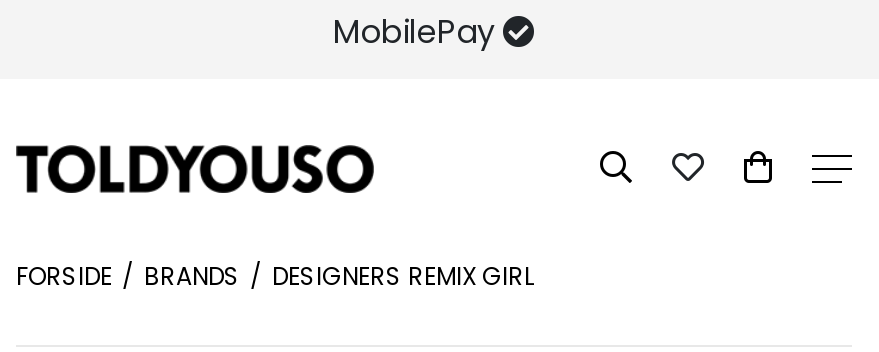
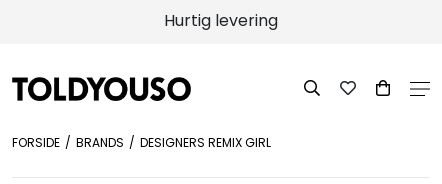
- MobilePay
+ Hurtig levering
